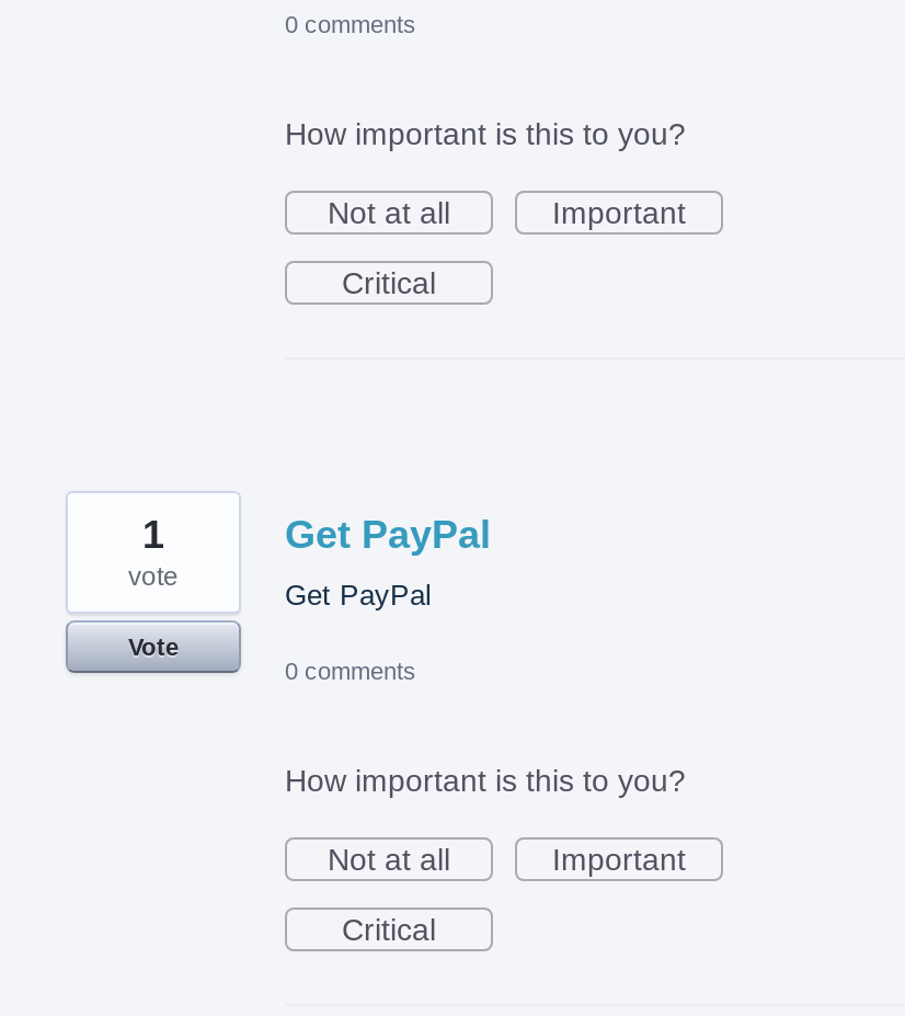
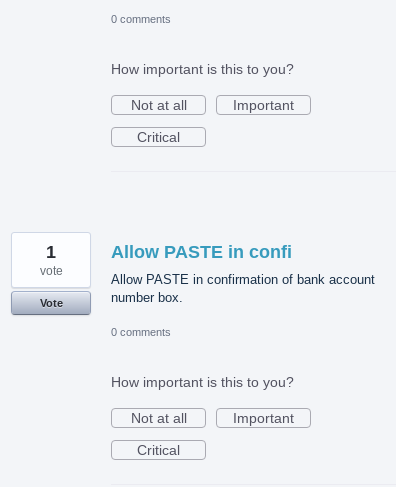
- Get PayPal
+ Allow PASTE in confi

- Get PayPal
+ Allow PASTE in confirmation of bank account
+ number box.
